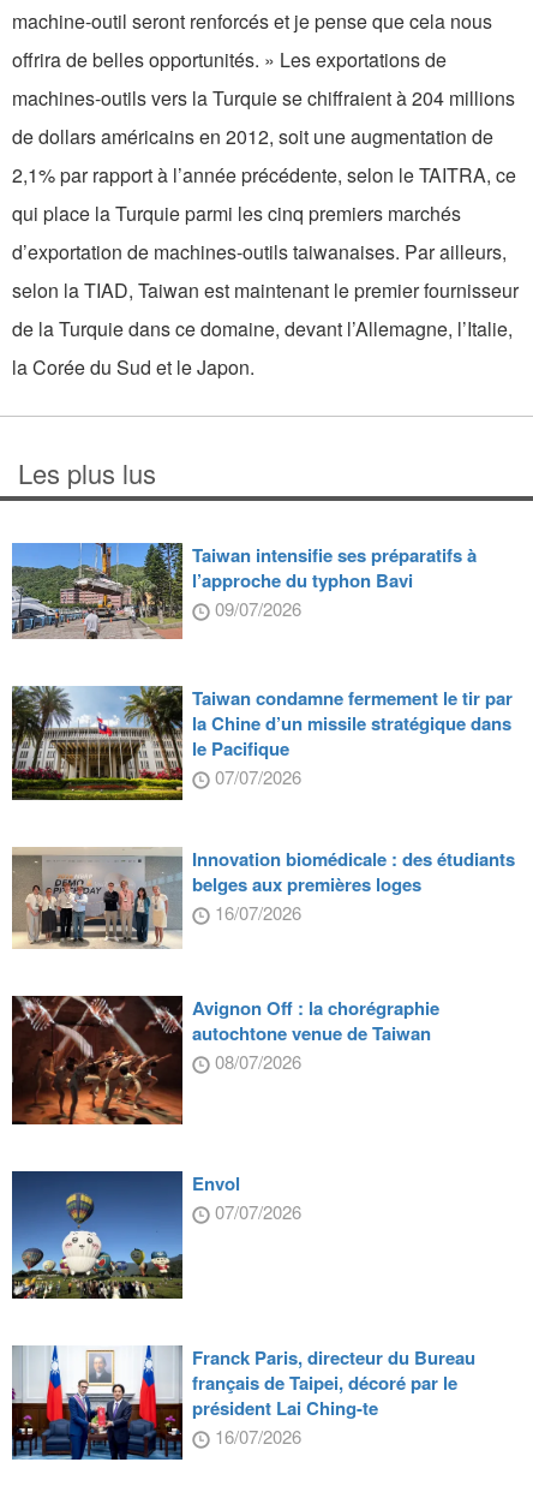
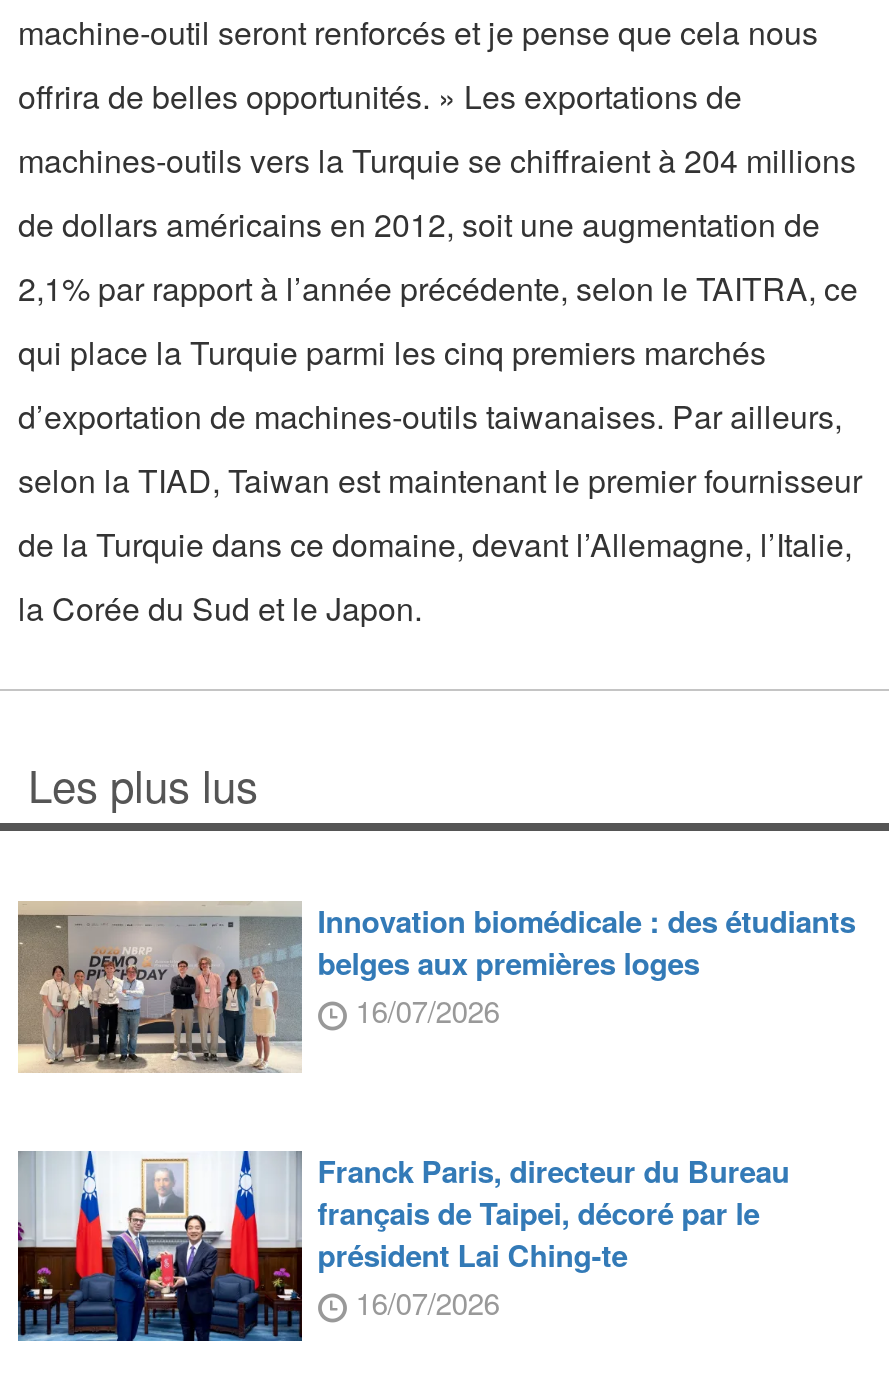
- [image]
- Taiwan intensifie ses préparatifs à
- l’approche du typhon Bavi
- 09/07/2026
- Taiwan condamne fermement le tir par
- la Chine d’un missile stratégique dans
- le Pacifique
- 07/07/2026

- [image]

- [image]
- Avignon Off : la chorégraphie
- autochtone venue de Taiwan
- 08/07/2026

- [image]
- Envol
- 07/07/2026
